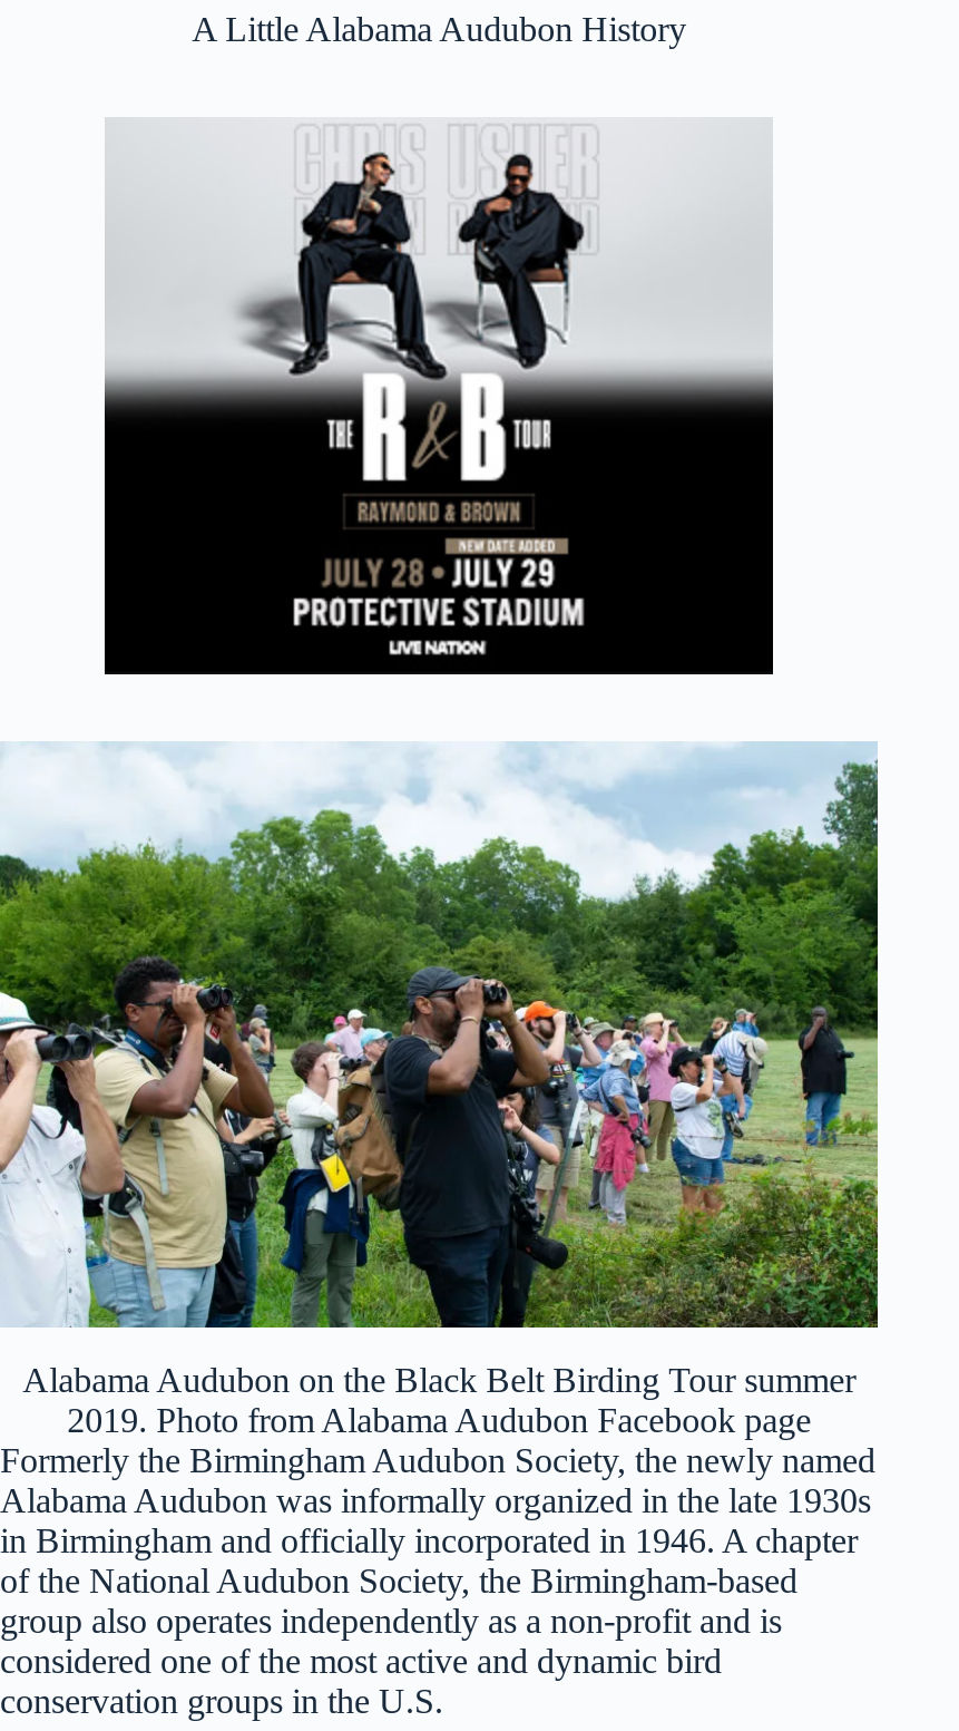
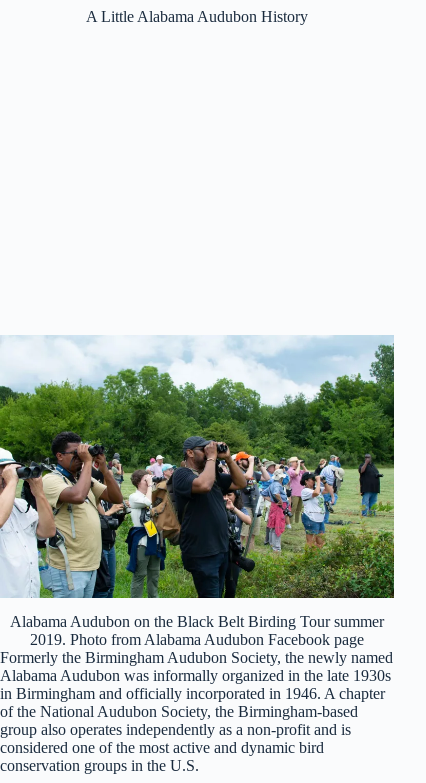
- [image]
